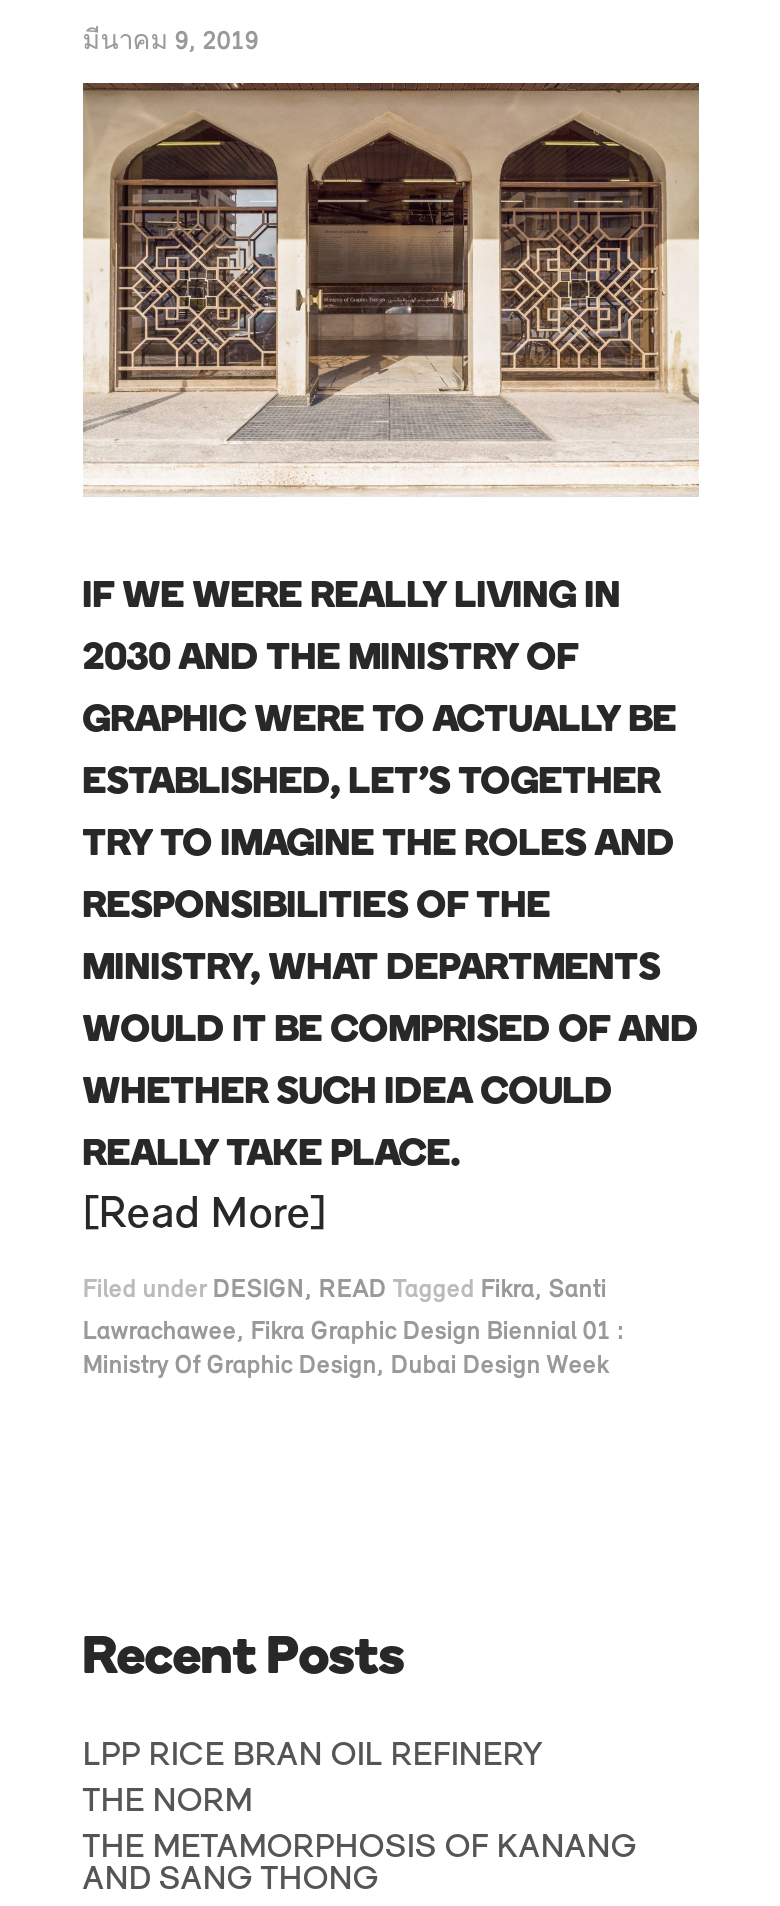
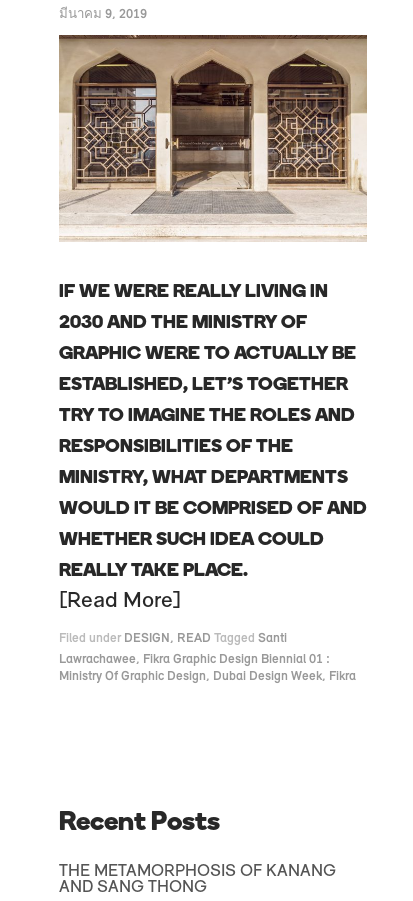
- Filed under DESIGN, READ Tagged Fikra, Santi
+ Filed under DESIGN, READ Tagged Santi

- Ministry Of Graphic Design, Dubai Design Week
+ Ministry Of Graphic Design, Dubai Design Week, Fikra

- LPP RICE BRAN OIL REFINERY
- THE NORM
